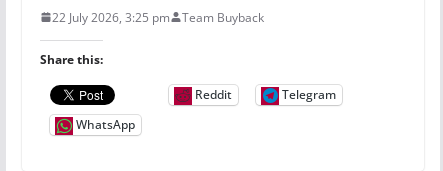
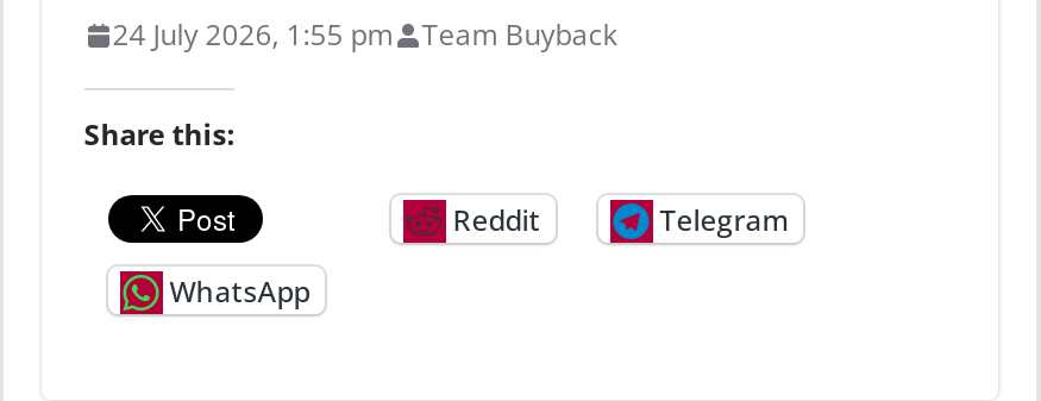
- 22 July 2026, 3:25 pm Team Buyback
+ 24 July 2026, 1:55 pm Team Buyback
